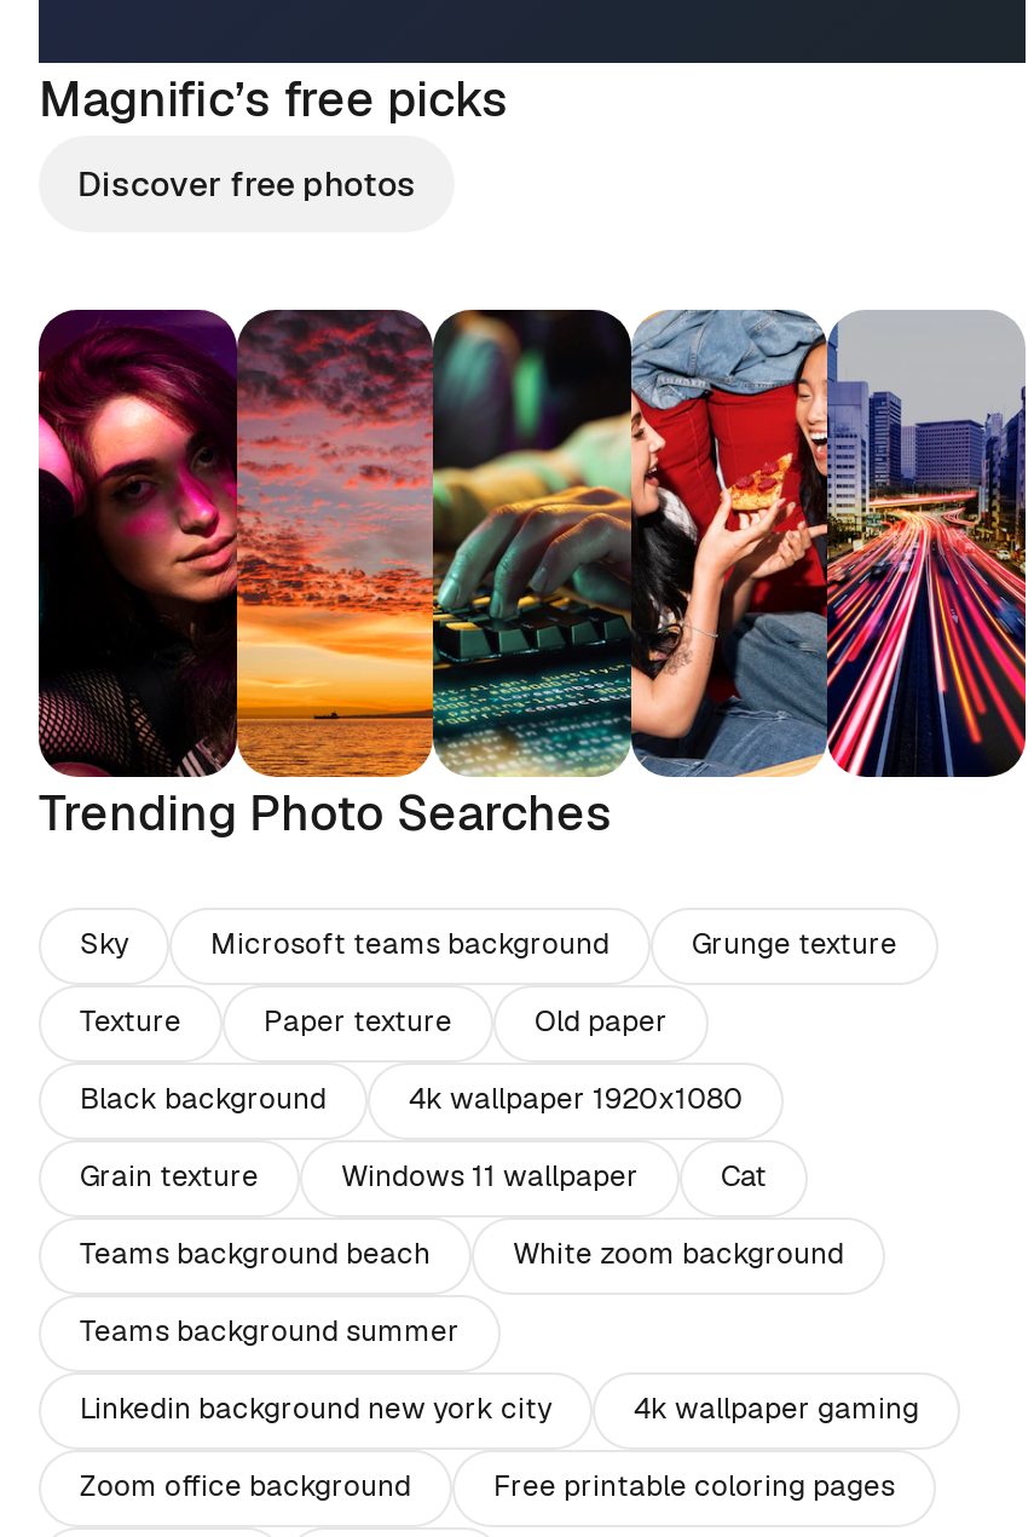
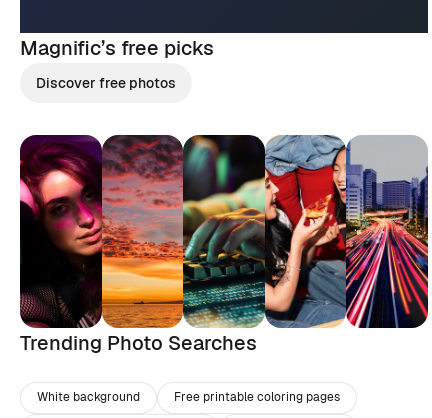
- Sky
- Microsoft teams background
- Grunge texture
- Texture
- Paper texture
- Old paper
- Black background
- 4k wallpaper 1920x1080
- Grain texture
- Windows 11 wallpaper
- Cat
- Teams background beach
- White zoom background
- Teams background summer
- Linkedin background new york city
- 4k wallpaper gaming
- Zoom office background
+ White background
